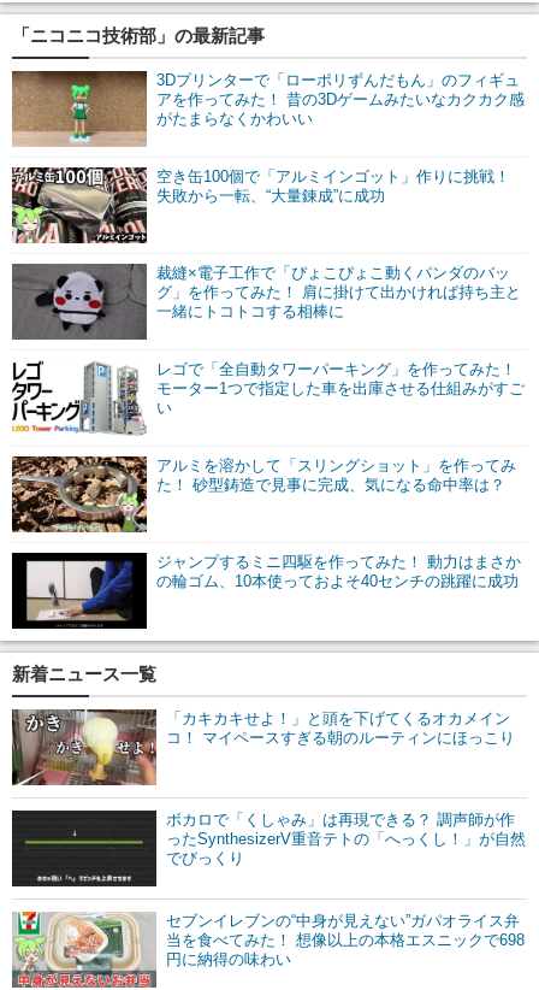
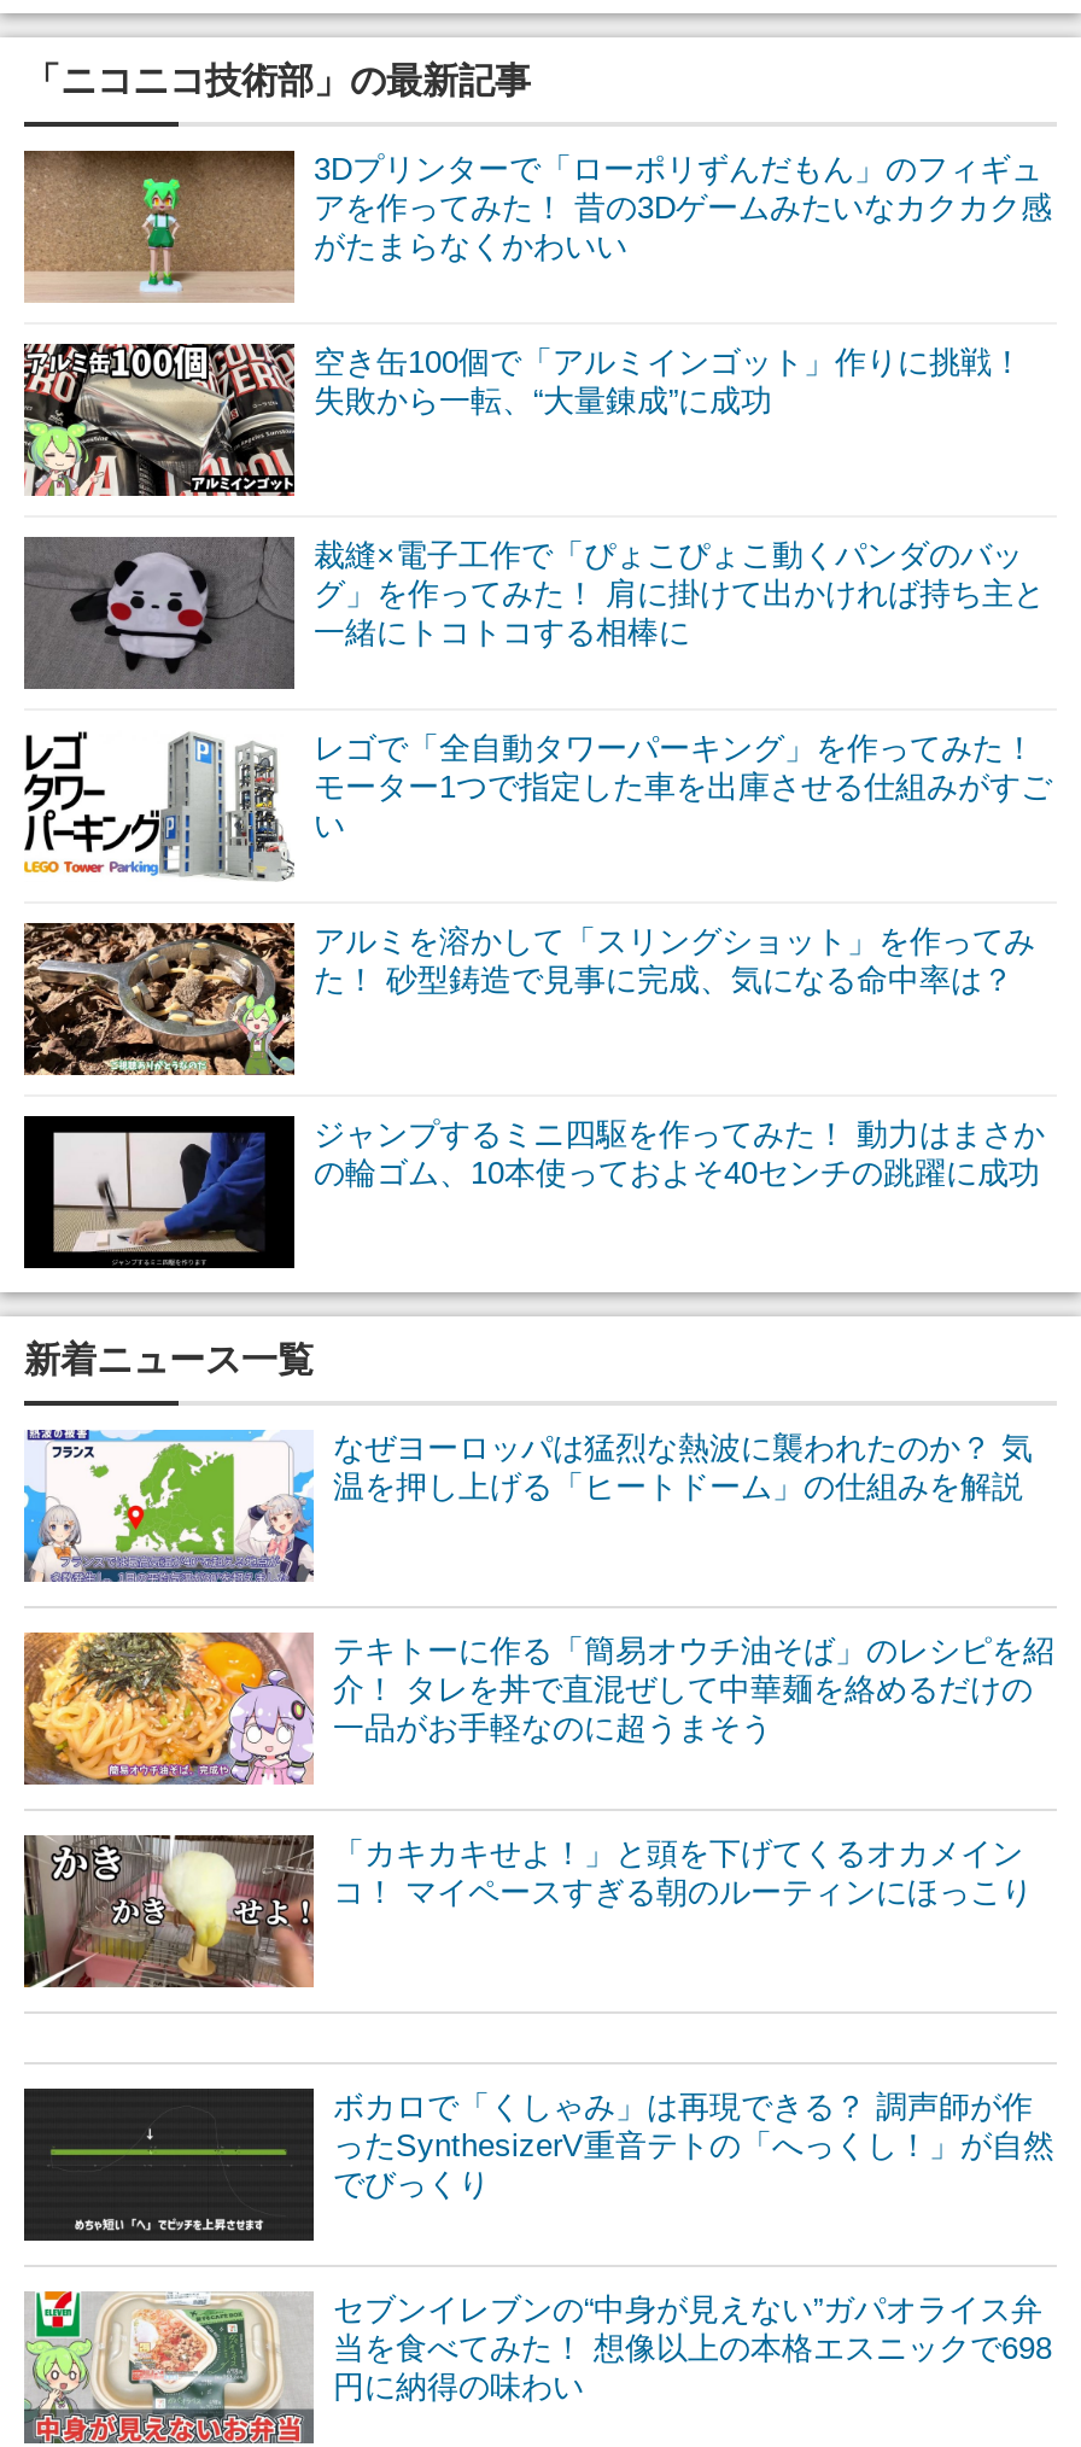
+ [image]
+ なぜヨーロッパは猛烈な熱波に襲われたのか？ 気
+ 温を押し上げる「ヒートドーム」の仕組みを解説

+ [image]
+ テキトーに作る「簡易オウチ油そば」のレシピを紹
+ 介！ タレを丼で直混ぜして中華麺を絡めるだけの
+ 一品がお手軽なのに超うまそう
